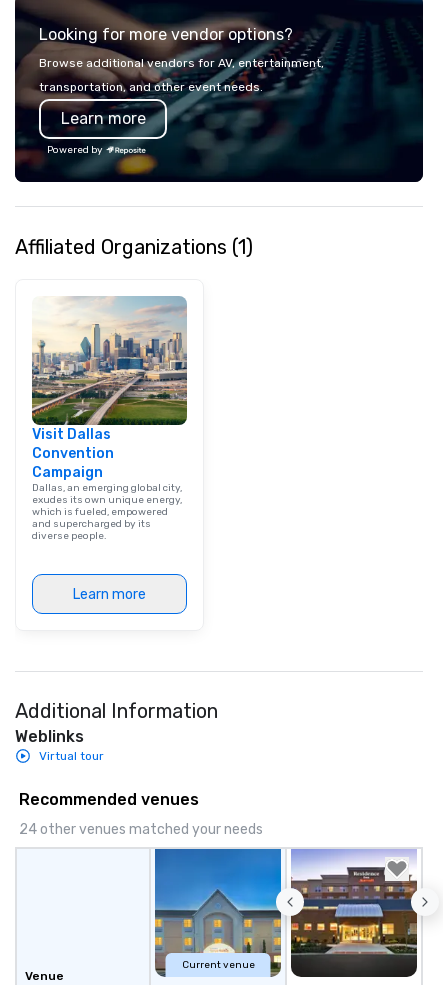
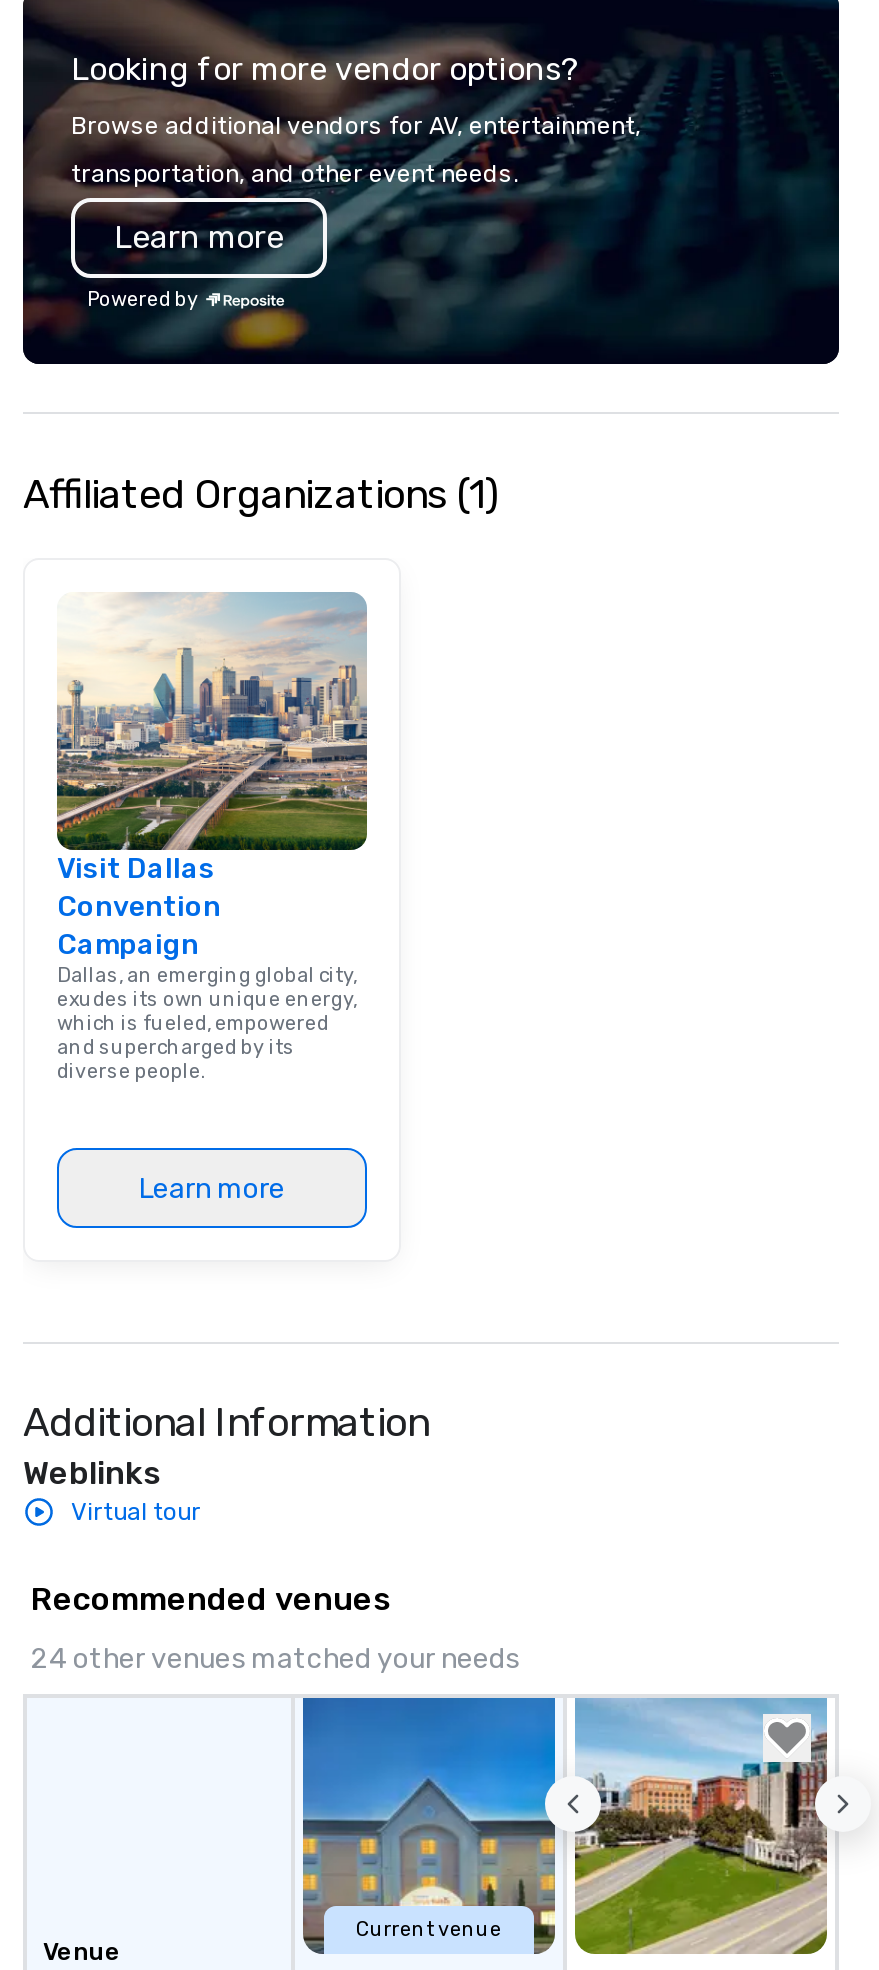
- [image]
+ [image]
